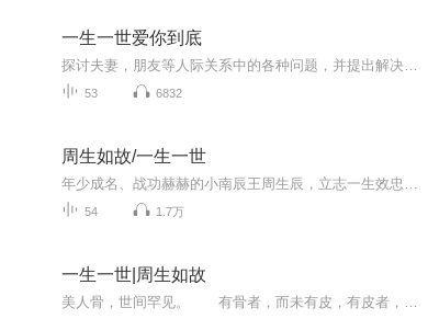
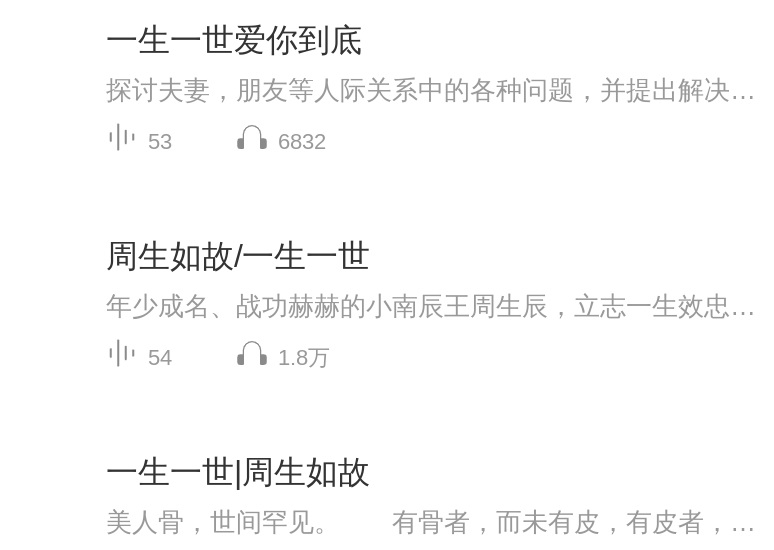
- 1.7万
+ 1.8万
